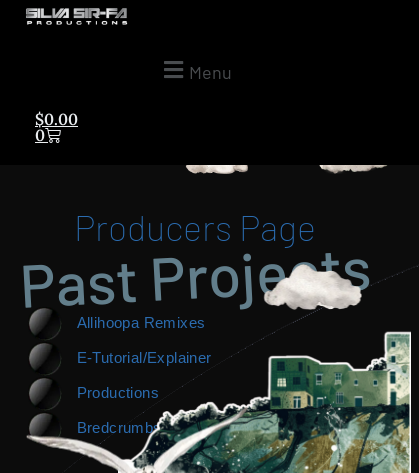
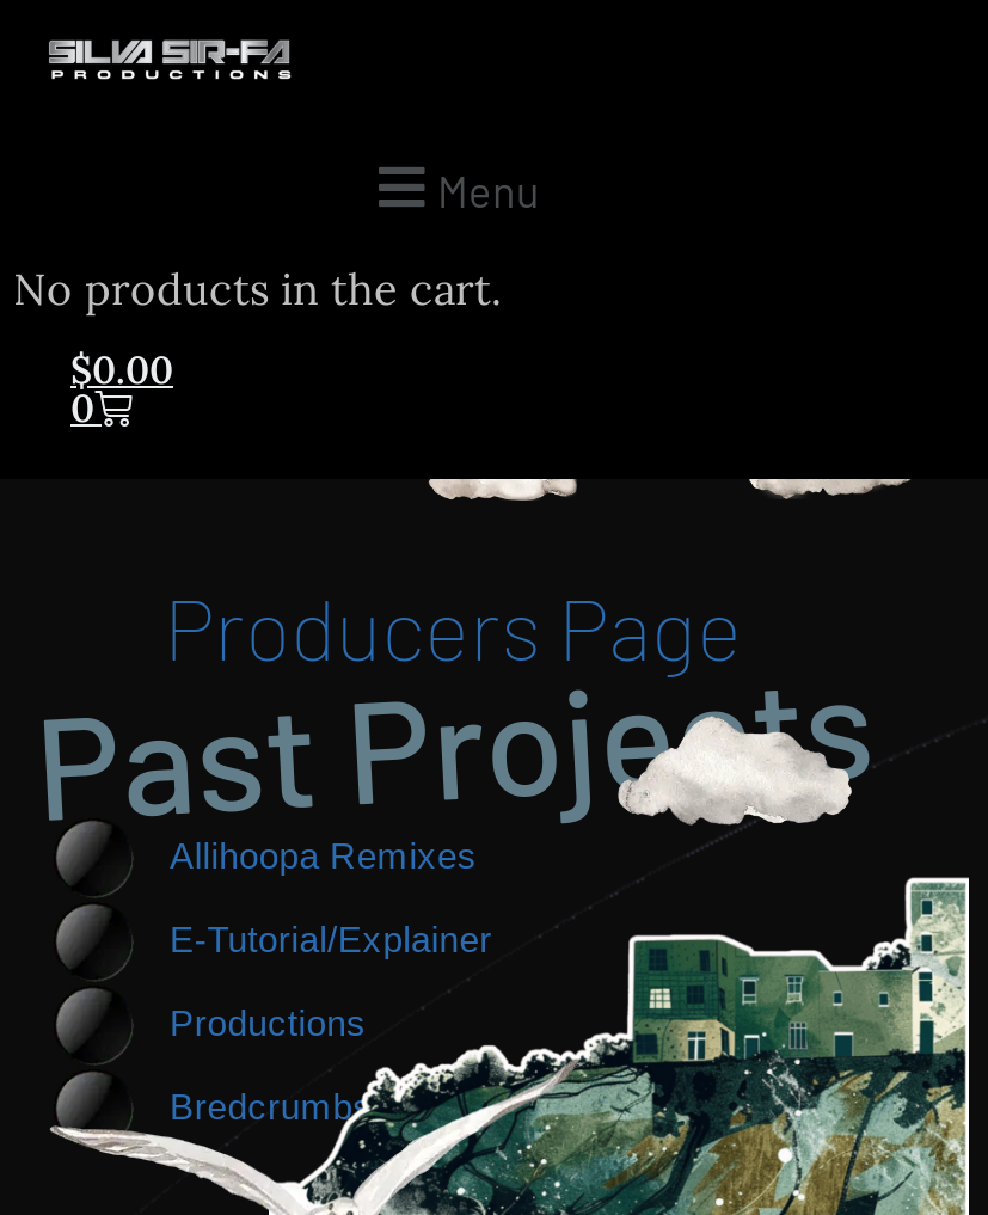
+ No products in the cart.
